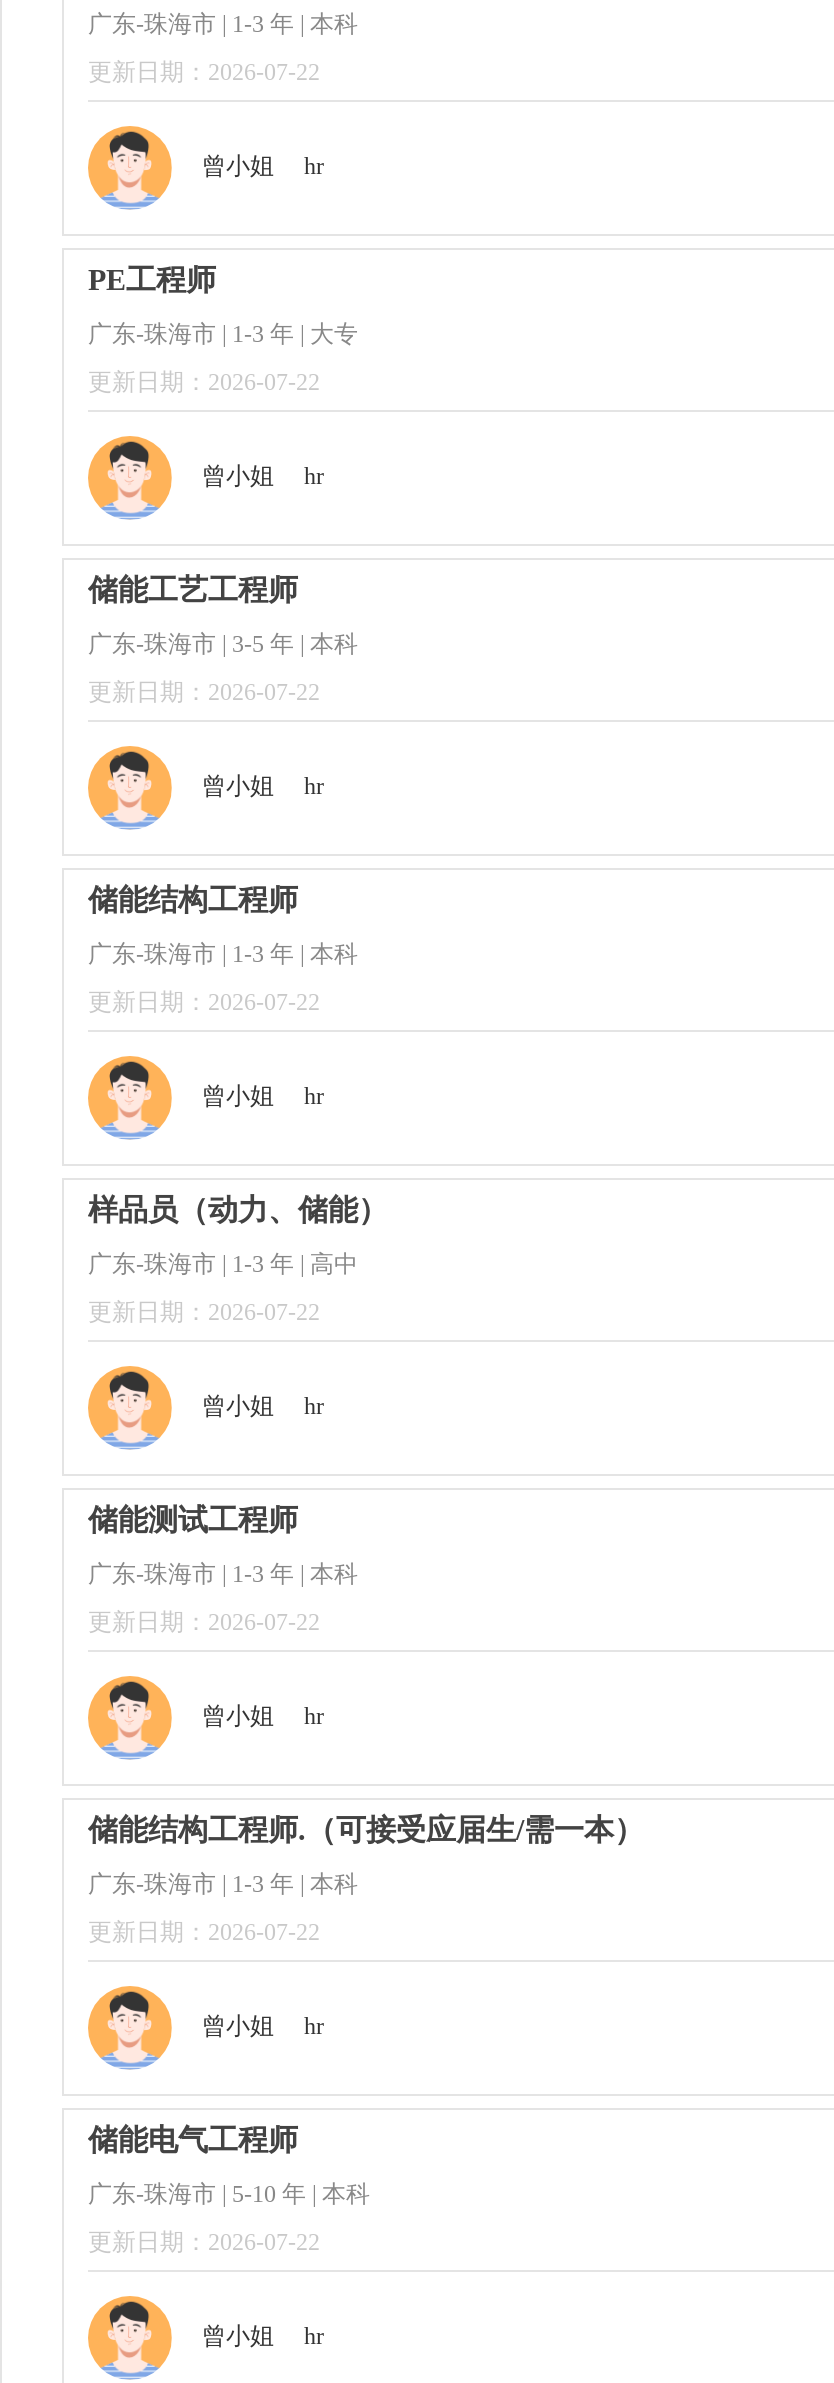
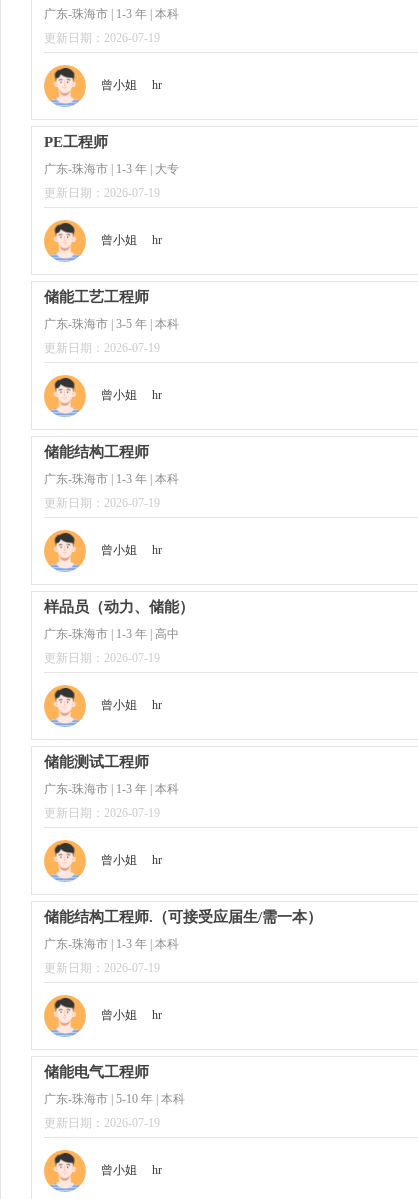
- 更新日期：2026-07-22
+ 更新日期：2026-07-19

- 更新日期：2026-07-22
+ 更新日期：2026-07-19

- 更新日期：2026-07-22
+ 更新日期：2026-07-19

- 更新日期：2026-07-22
+ 更新日期：2026-07-19

- 更新日期：2026-07-22
+ 更新日期：2026-07-19

- 更新日期：2026-07-22
+ 更新日期：2026-07-19

- 更新日期：2026-07-22
+ 更新日期：2026-07-19

- 更新日期：2026-07-22
+ 更新日期：2026-07-19
